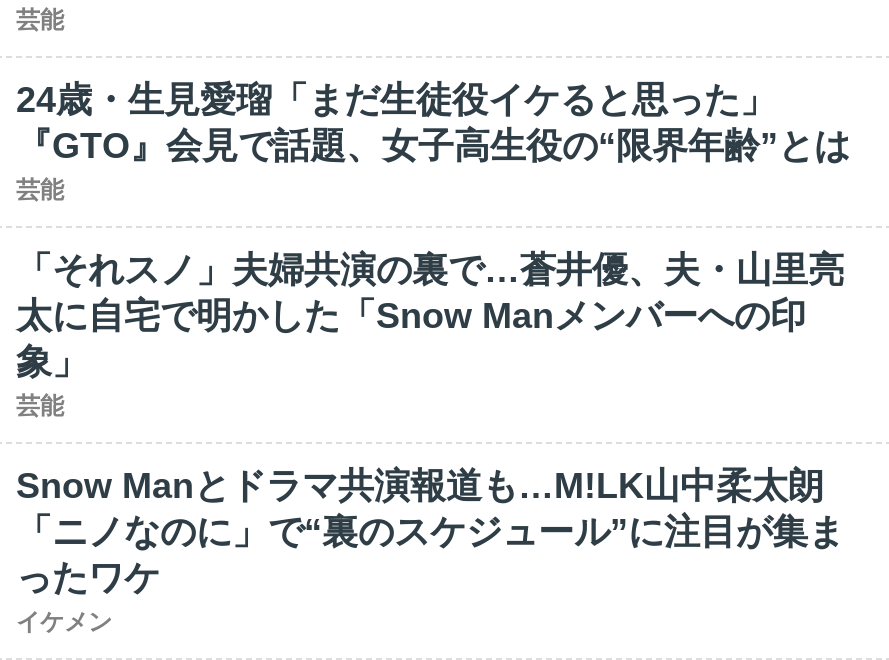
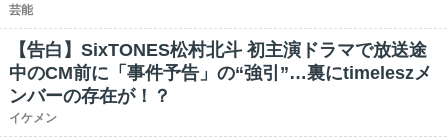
- 24歳・生見愛瑠「まだ生徒役イケると思った」
- 『GTO』会見で話題、女子高生役の“限界年齢”とは
- 芸能
- 「それスノ」夫婦共演の裏で…蒼井優、夫・山里亮
- 太に自宅で明かした「Snow Manメンバーへの印
- 象」
- 芸能
- Snow Manとドラマ共演報道も…M!LK山中柔太朗
- 「ニノなのに」で“裏のスケジュール”に注目が集ま
- ったワケ
+ 【告白】SixTONES松村北斗 初主演ドラマで放送途
+ 中のCM前に「事件予告」の“強引”…裏にtimeleszメ
+ ンバーの存在が！？
